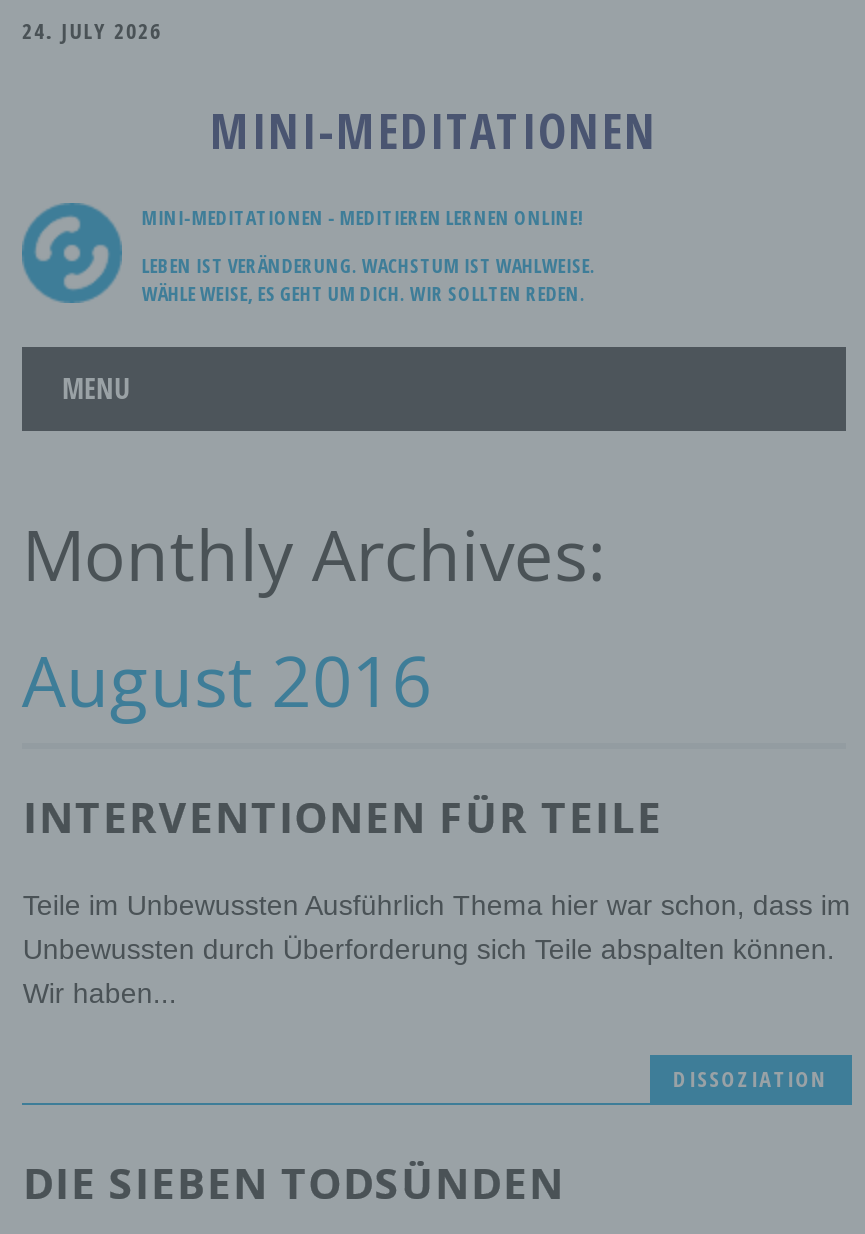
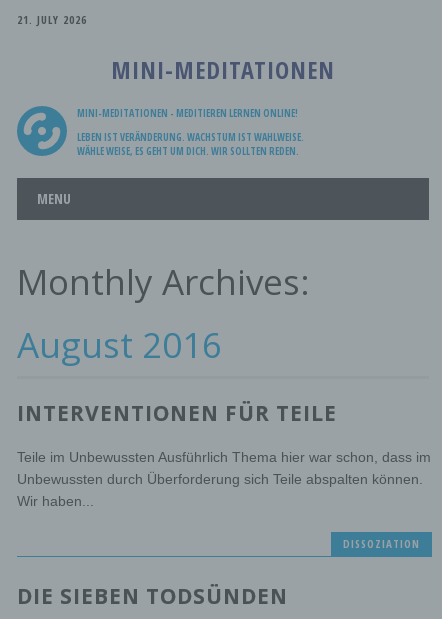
- 24. JULY 2026
+ 21. JULY 2026
